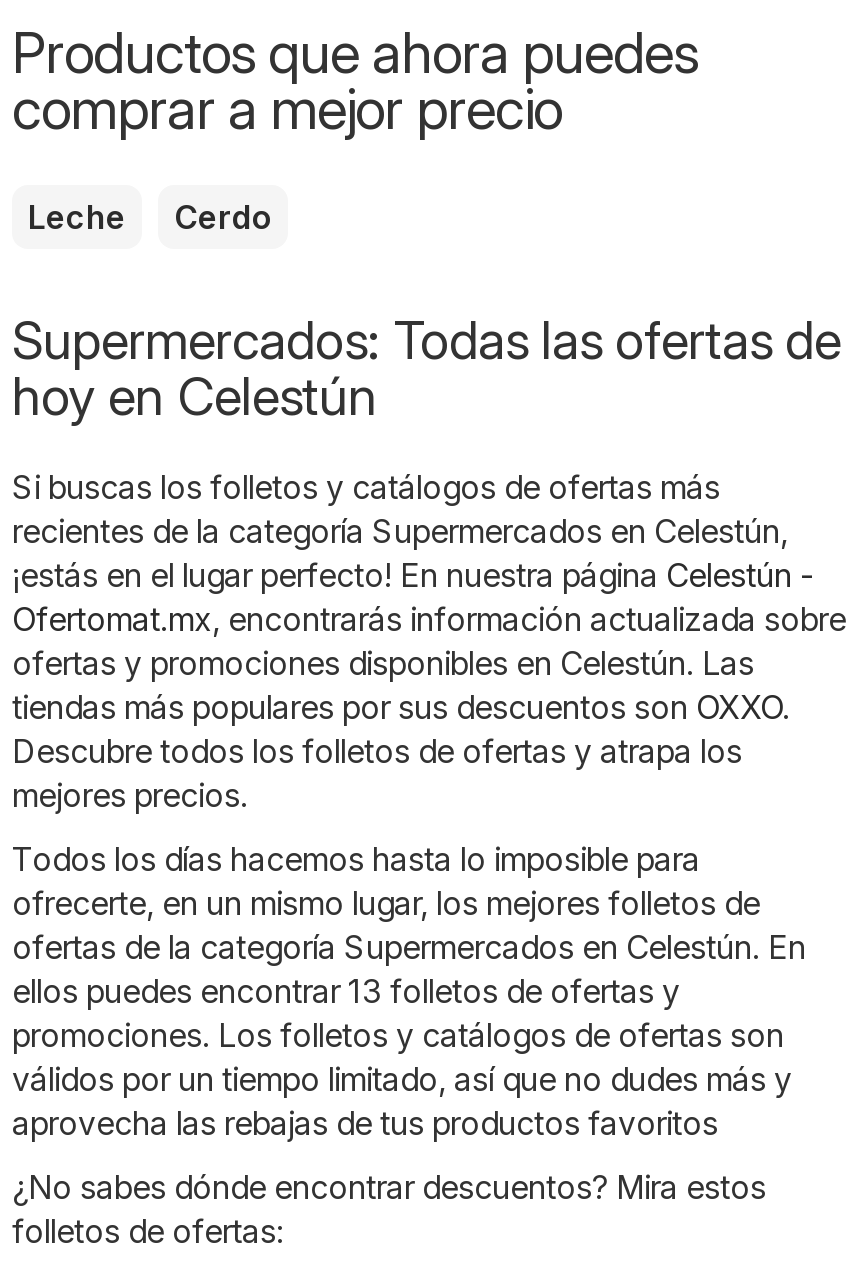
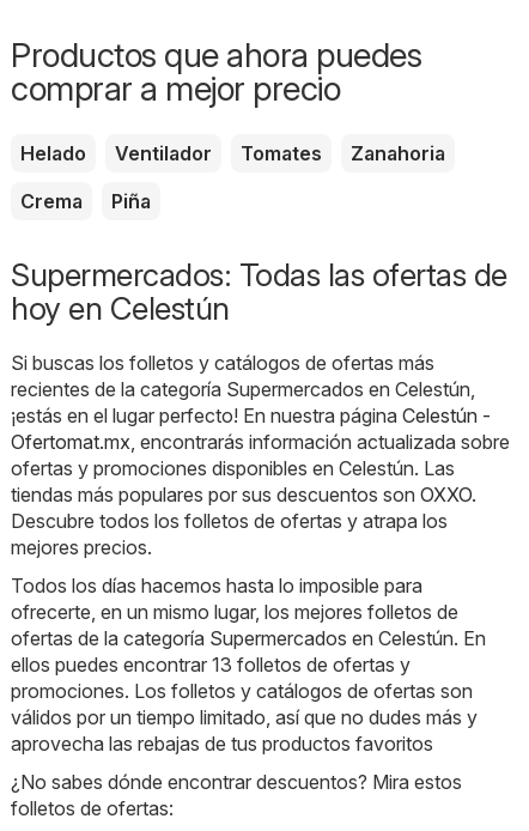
- Leche
- Cerdo
+ Helado
+ Ventilador
+ Tomates
+ Zanahoria
+ Crema
+ Piña
